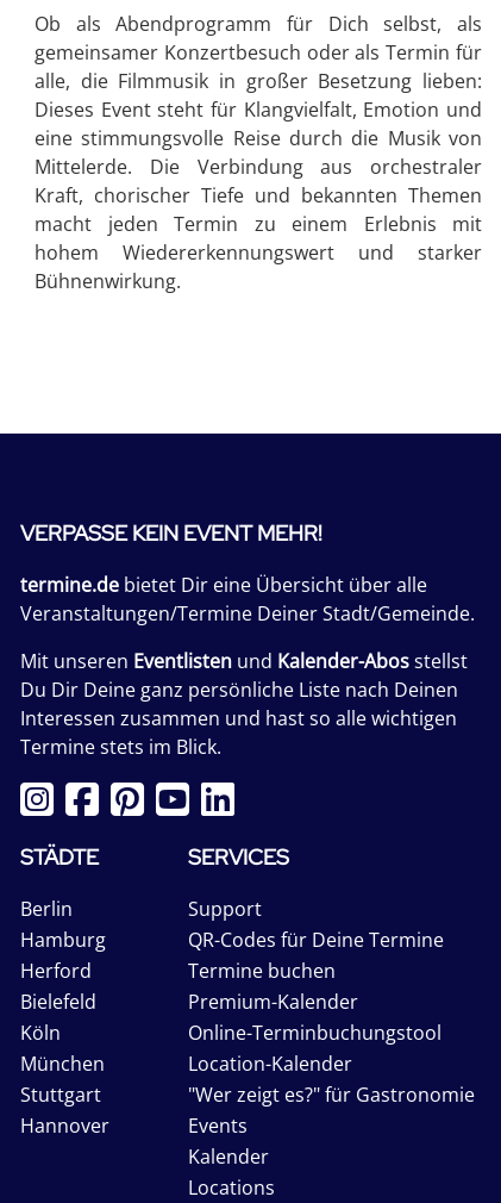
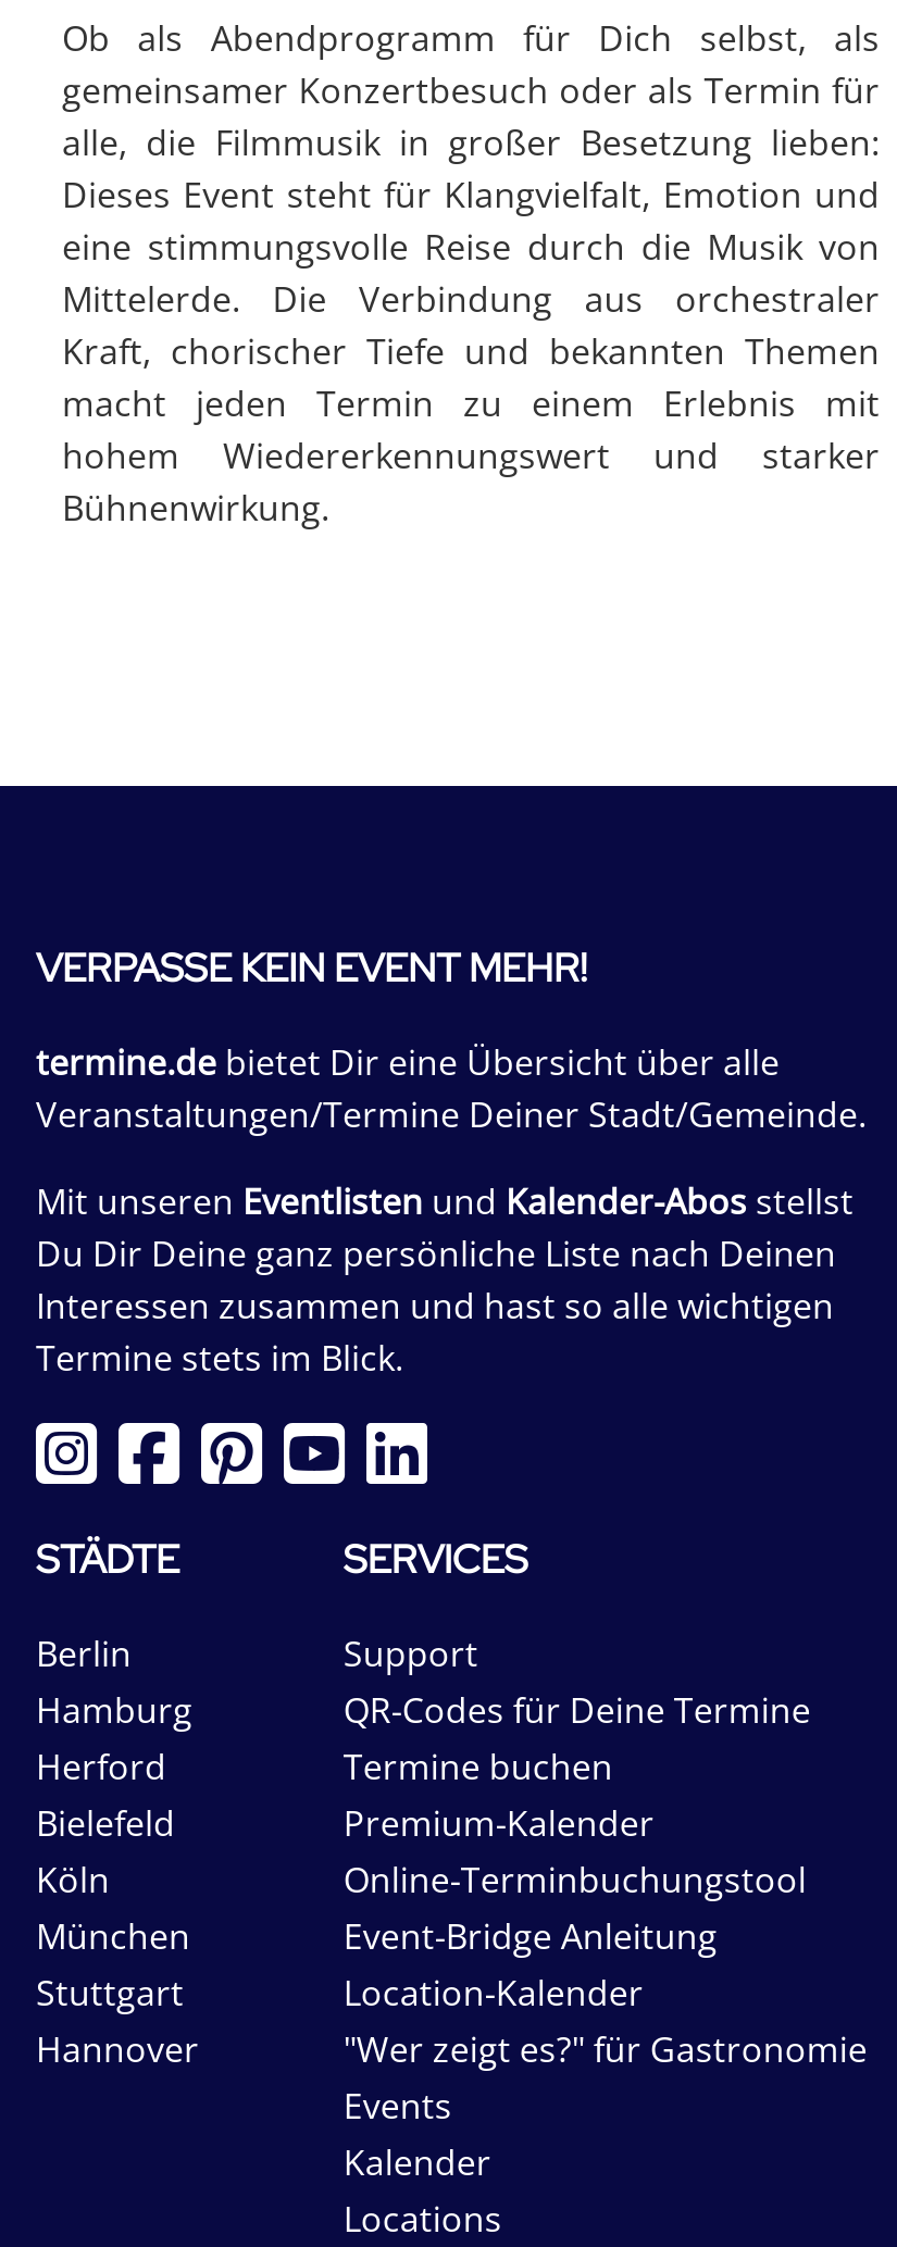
+ Event-Bridge Anleitung
